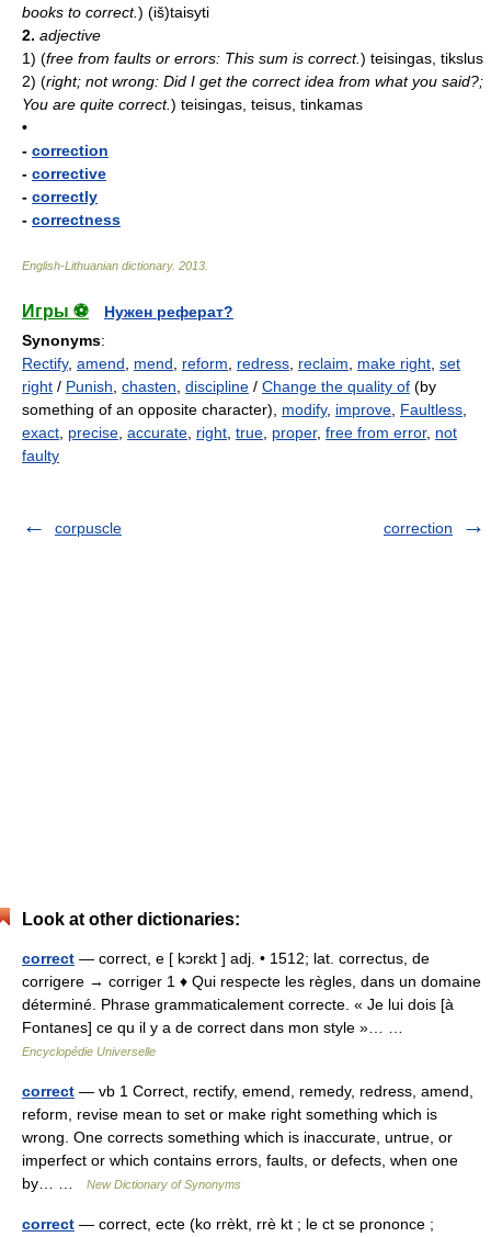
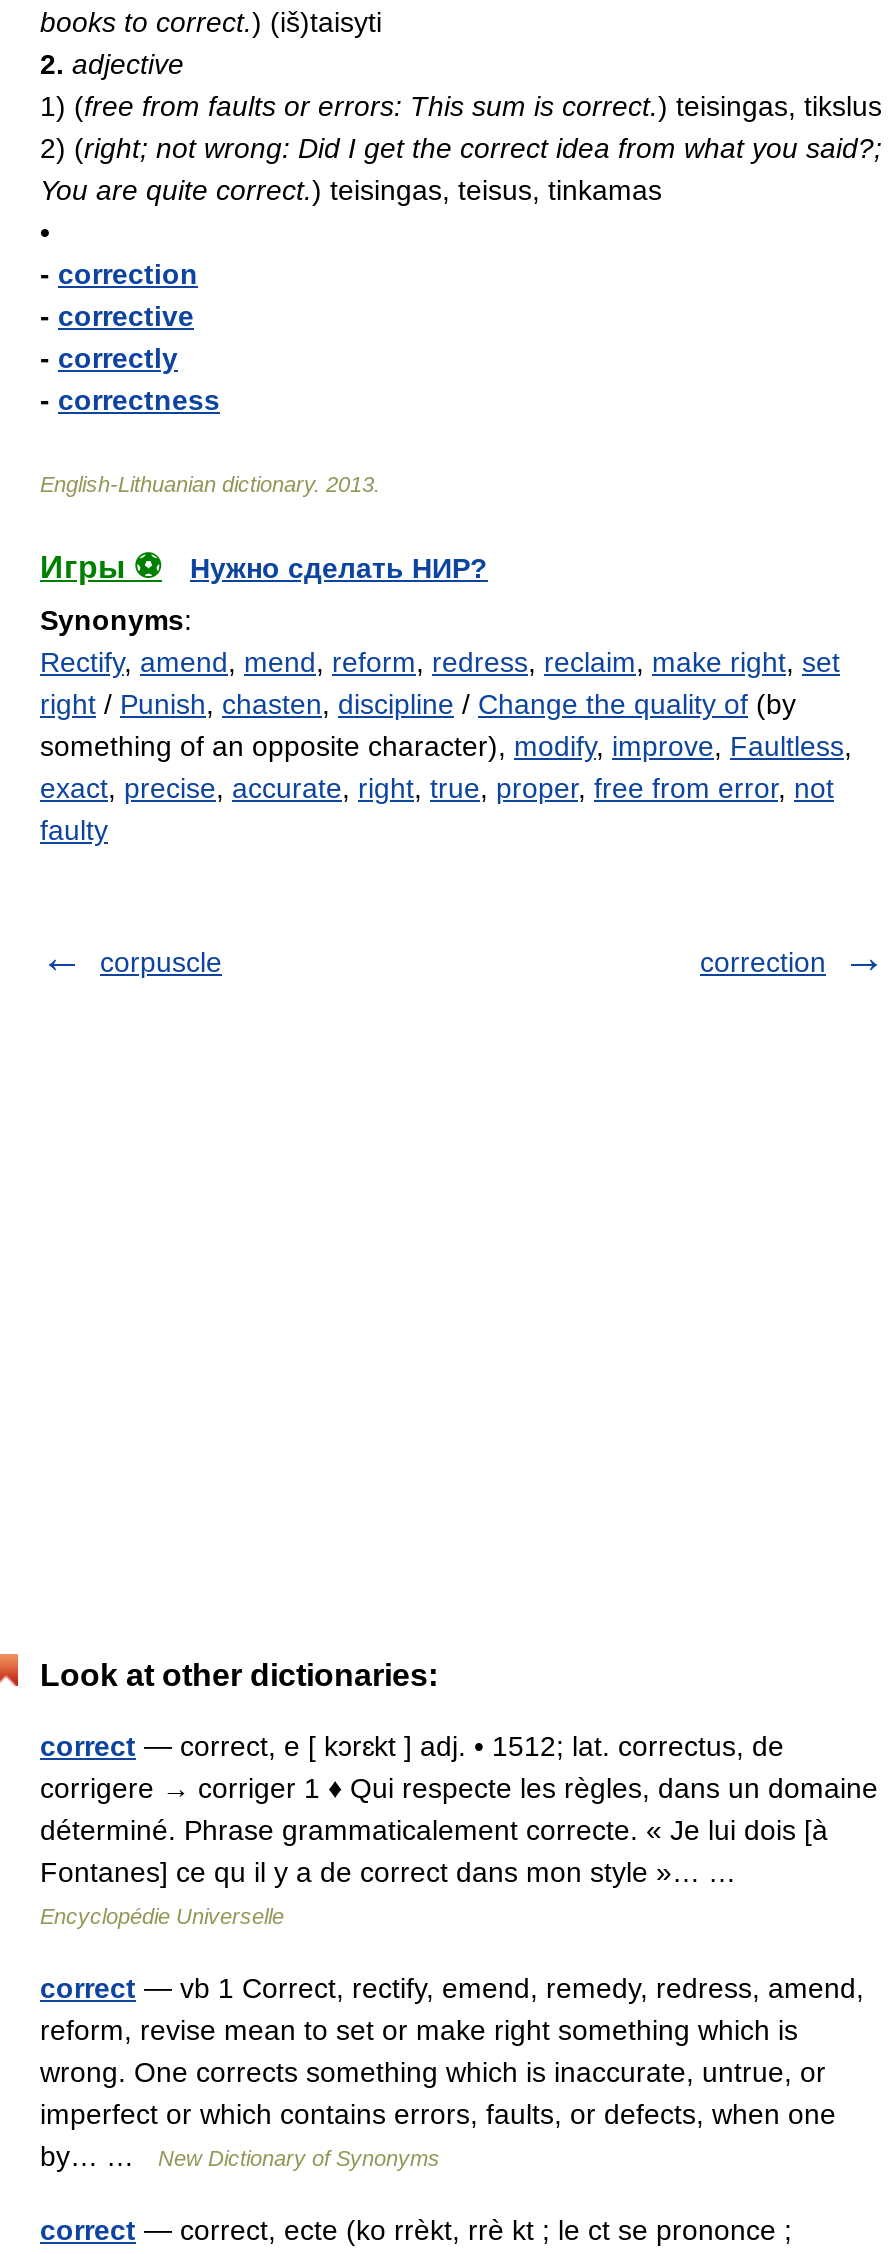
- Нужен реферат?
+ Нужно сделать НИР?
